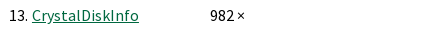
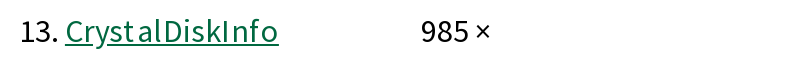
- 982 ×
+ 985 ×
